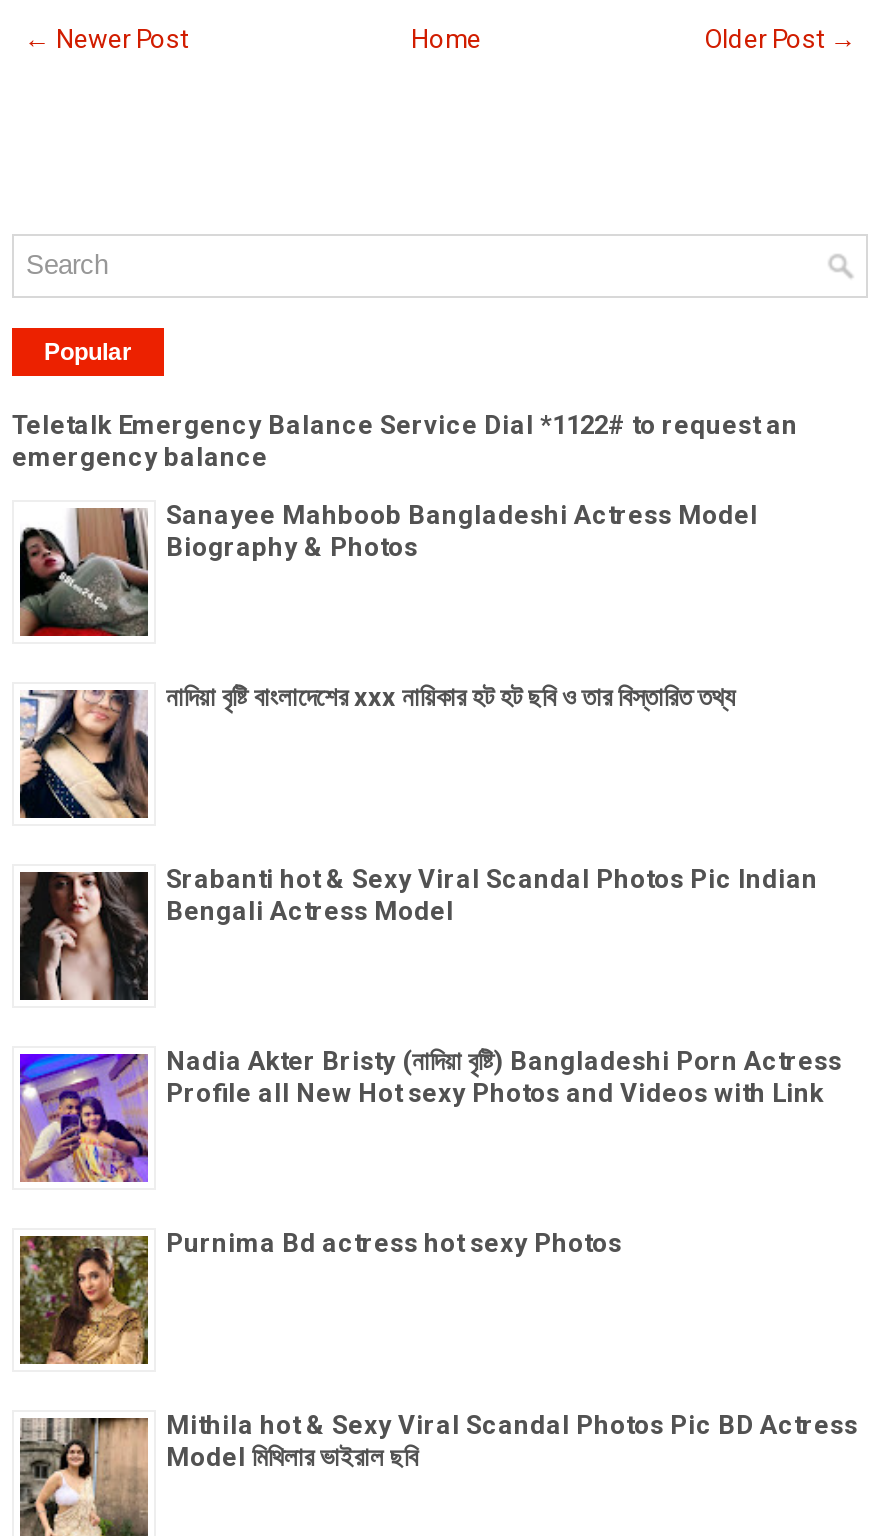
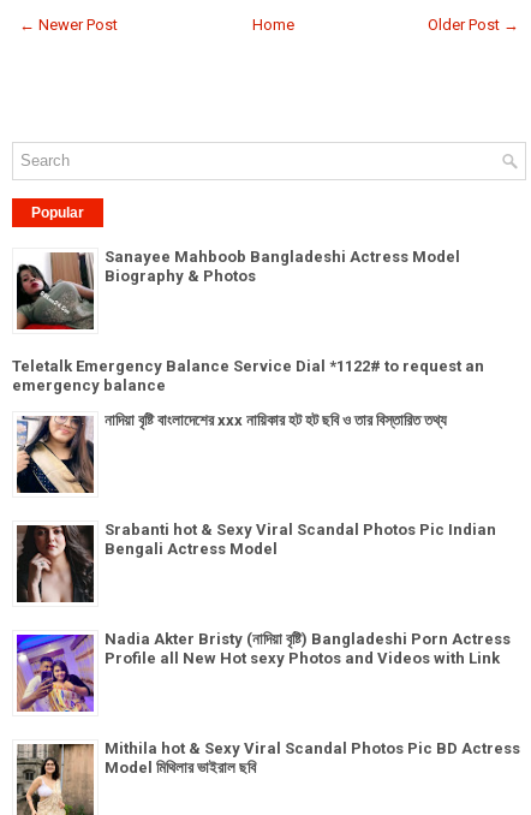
moved down: Teletalk Emergency Balance Service Dial *1122# to request an | emergency balance

- [image]
- Purnima Bd actress hot sexy Photos
